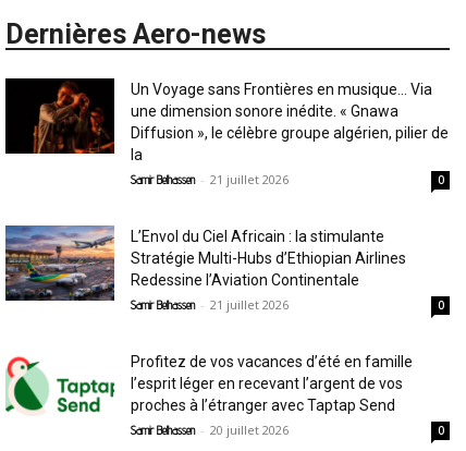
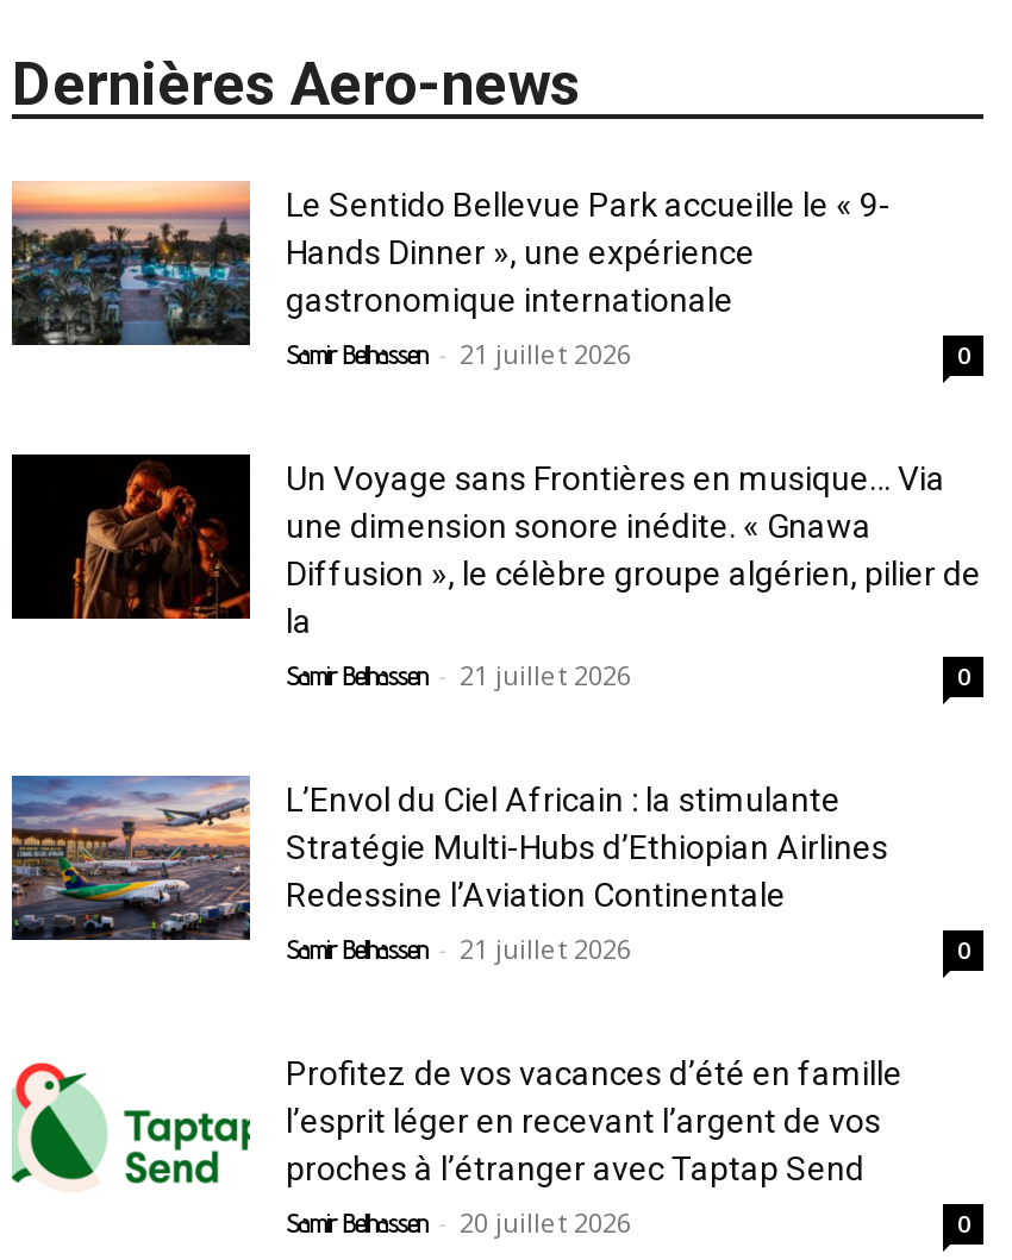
+ [image]
+ Le Sentido Bellevue Park accueille le « 9-
+ Hands Dinner », une expérience
+ gastronomique internationale
+ Samir Belhassen - 21 juillet 2026
+ 0
